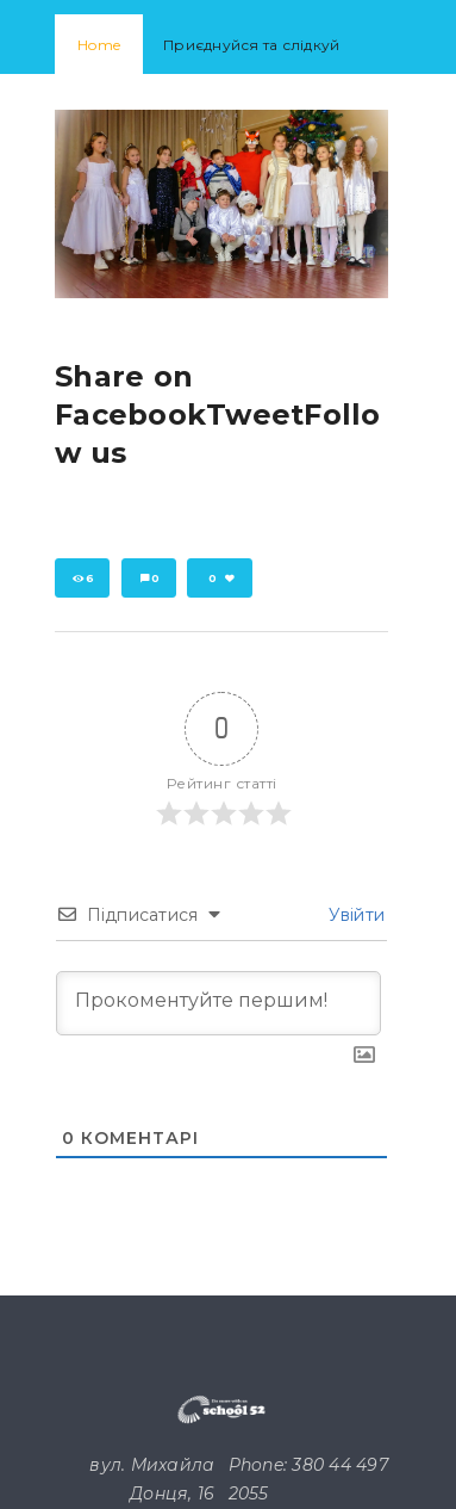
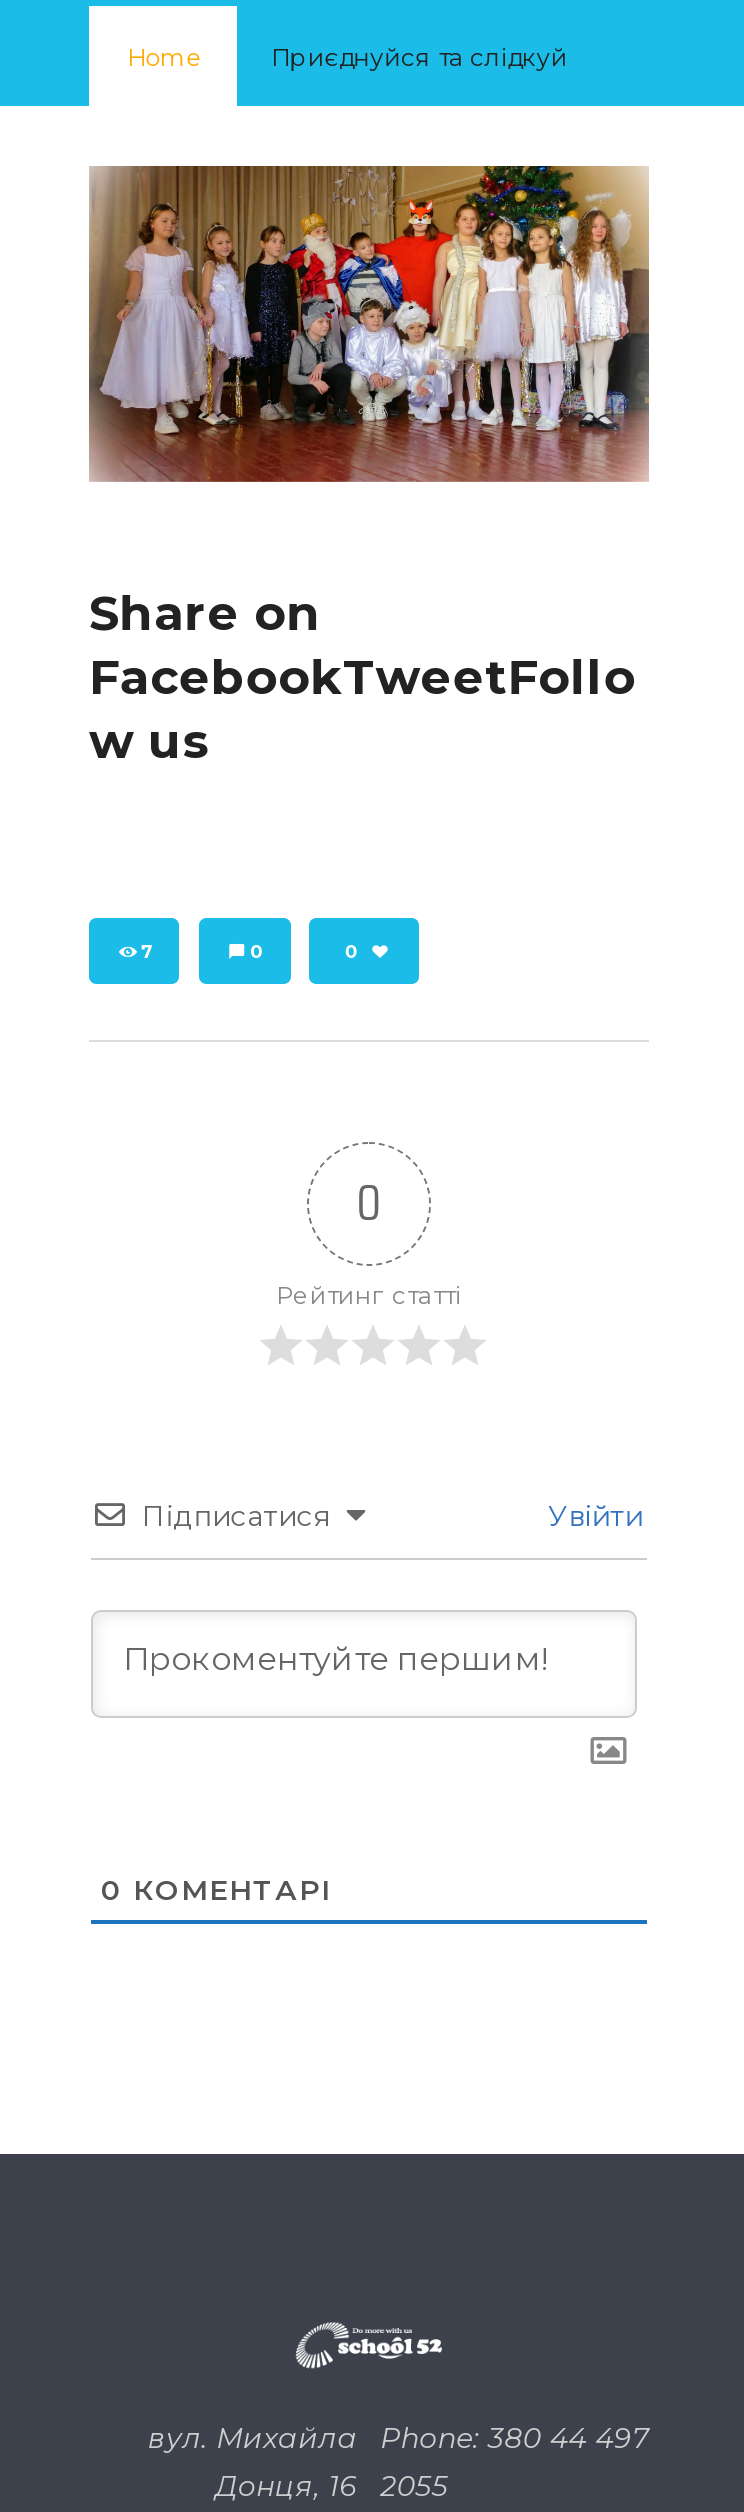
- 6
+ 7
